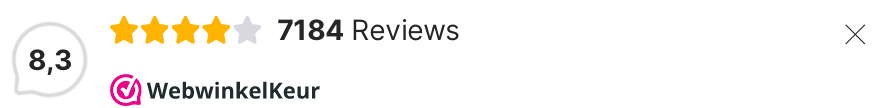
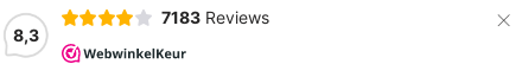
- 7184 Reviews
+ 7183 Reviews
